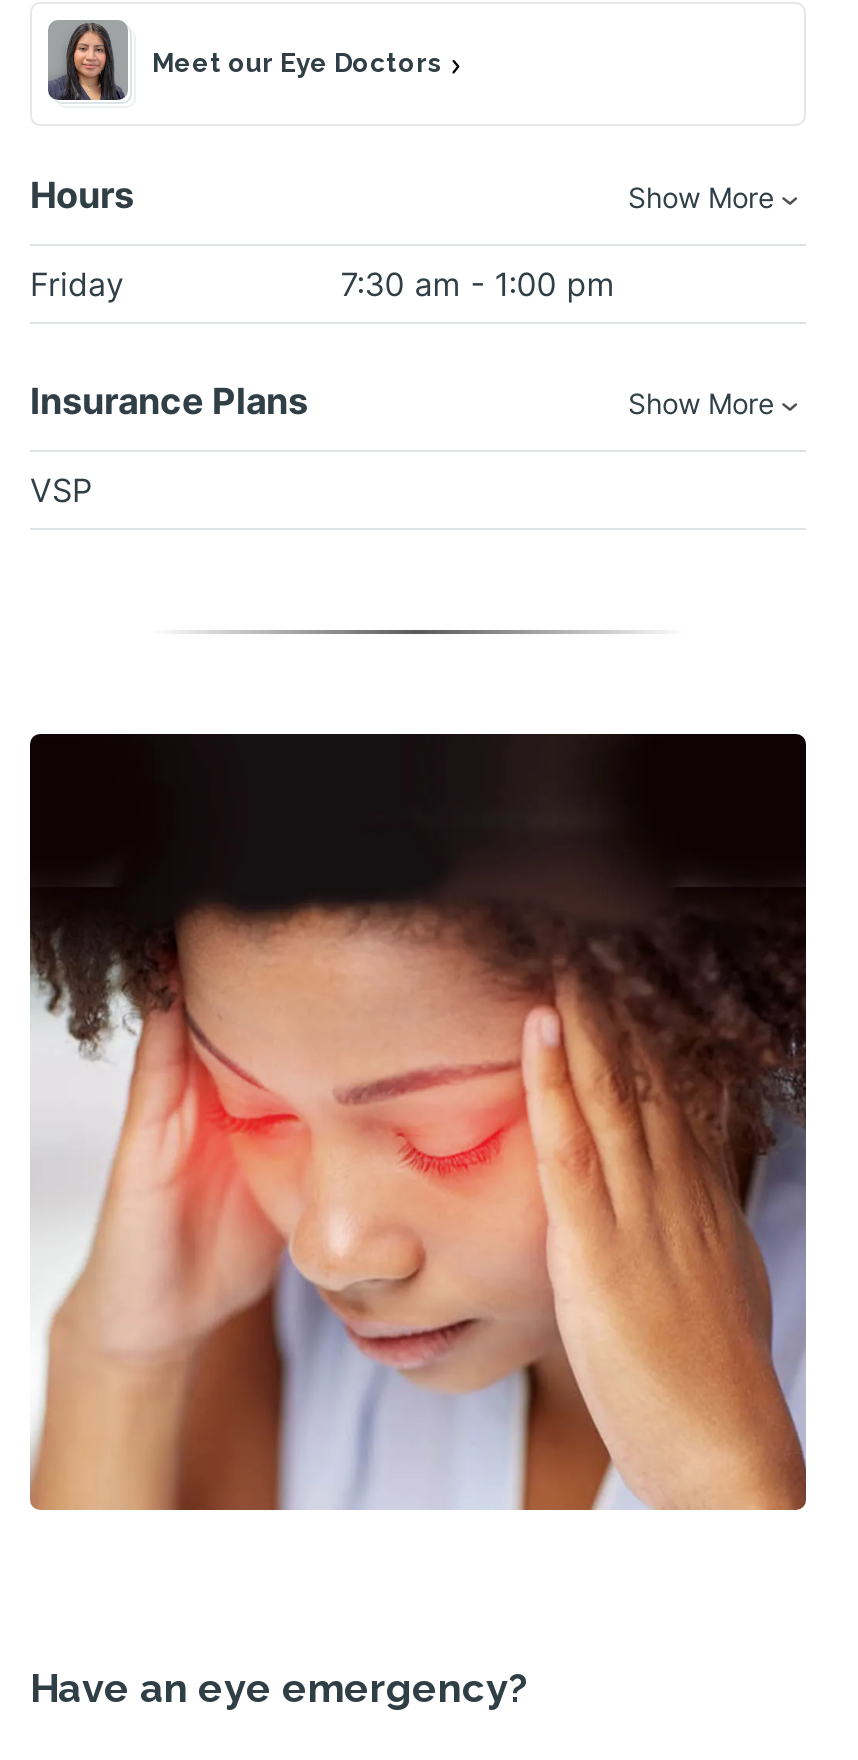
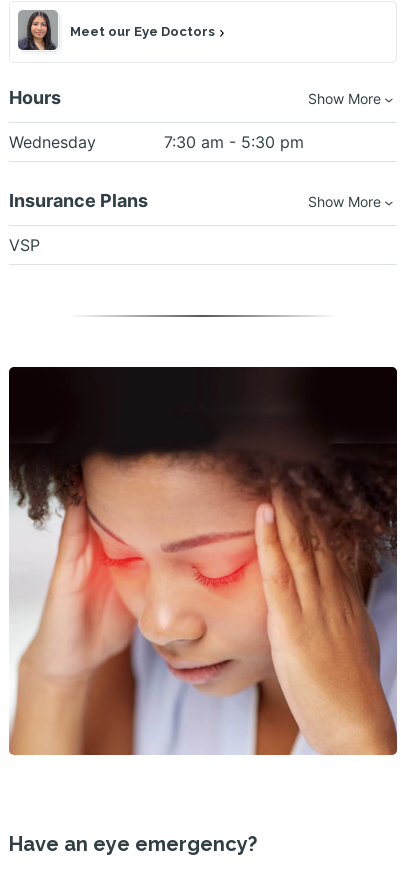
- Friday
- 7:30 am - 1:00 pm
+ Wednesday
+ 7:30 am - 5:30 pm
